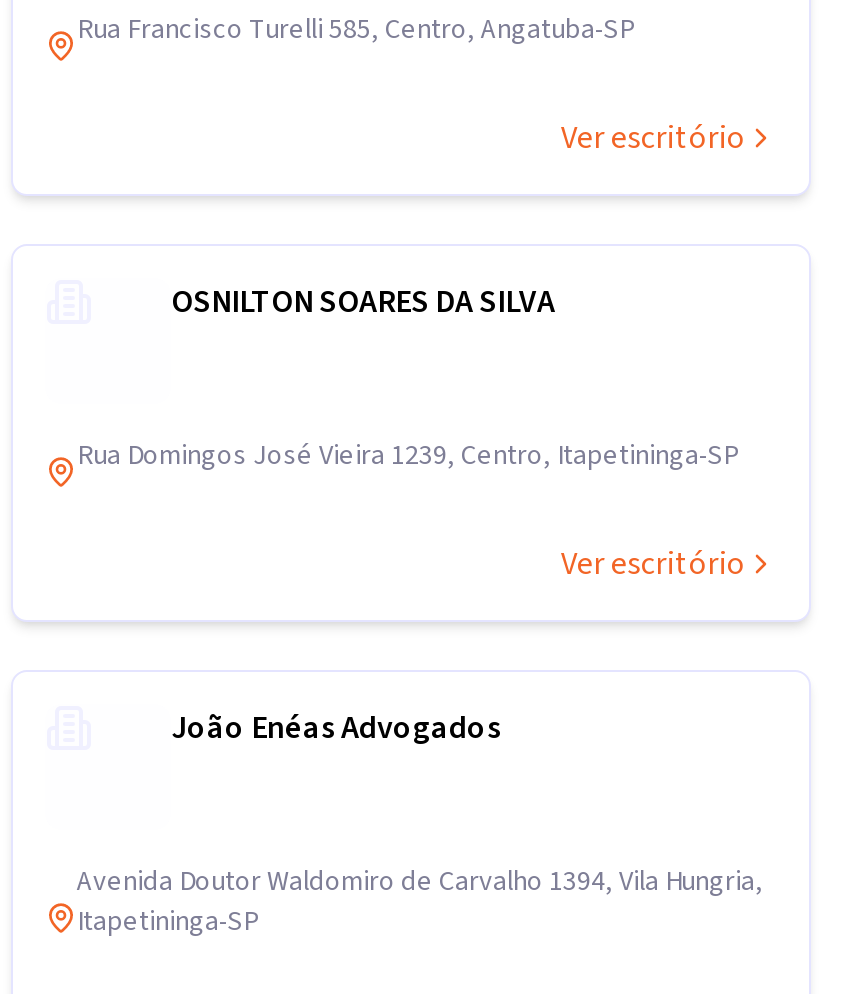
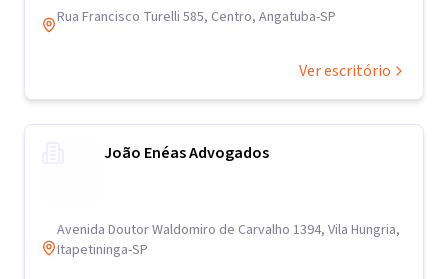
- OSNILTON SOARES DA SILVA

- Rua Domingos José Vieira 1239, Centro, Itapetininga-SP
- Ver escritório
